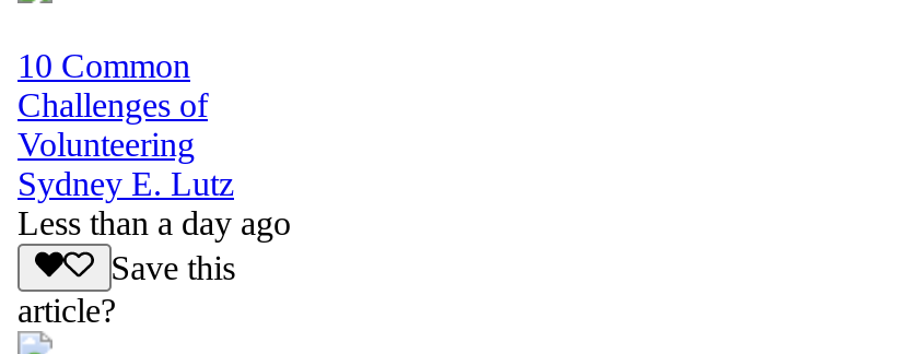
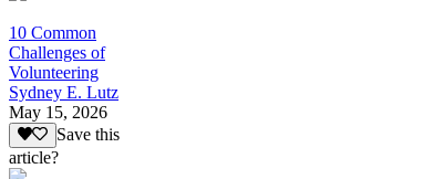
- Less than a day ago
+ May 15, 2026
